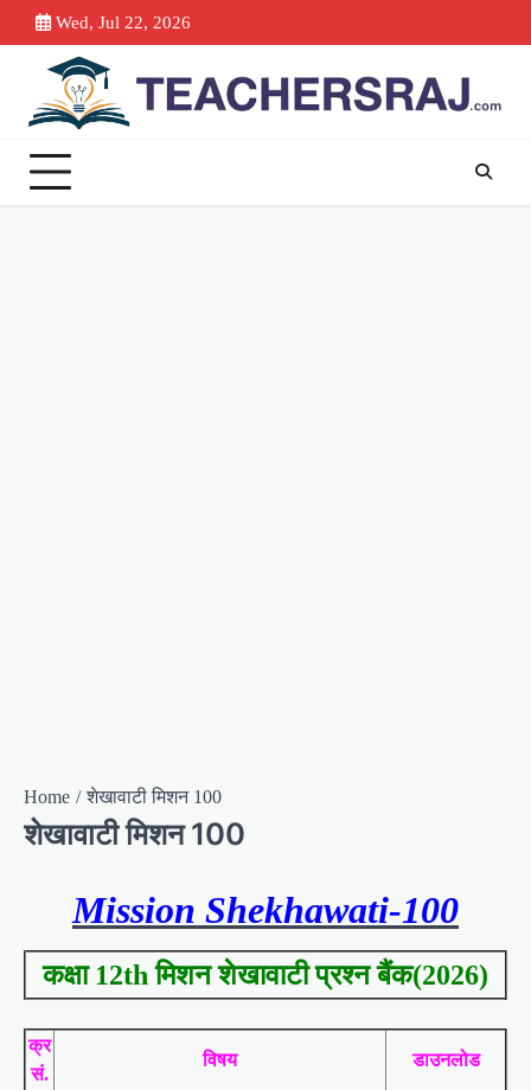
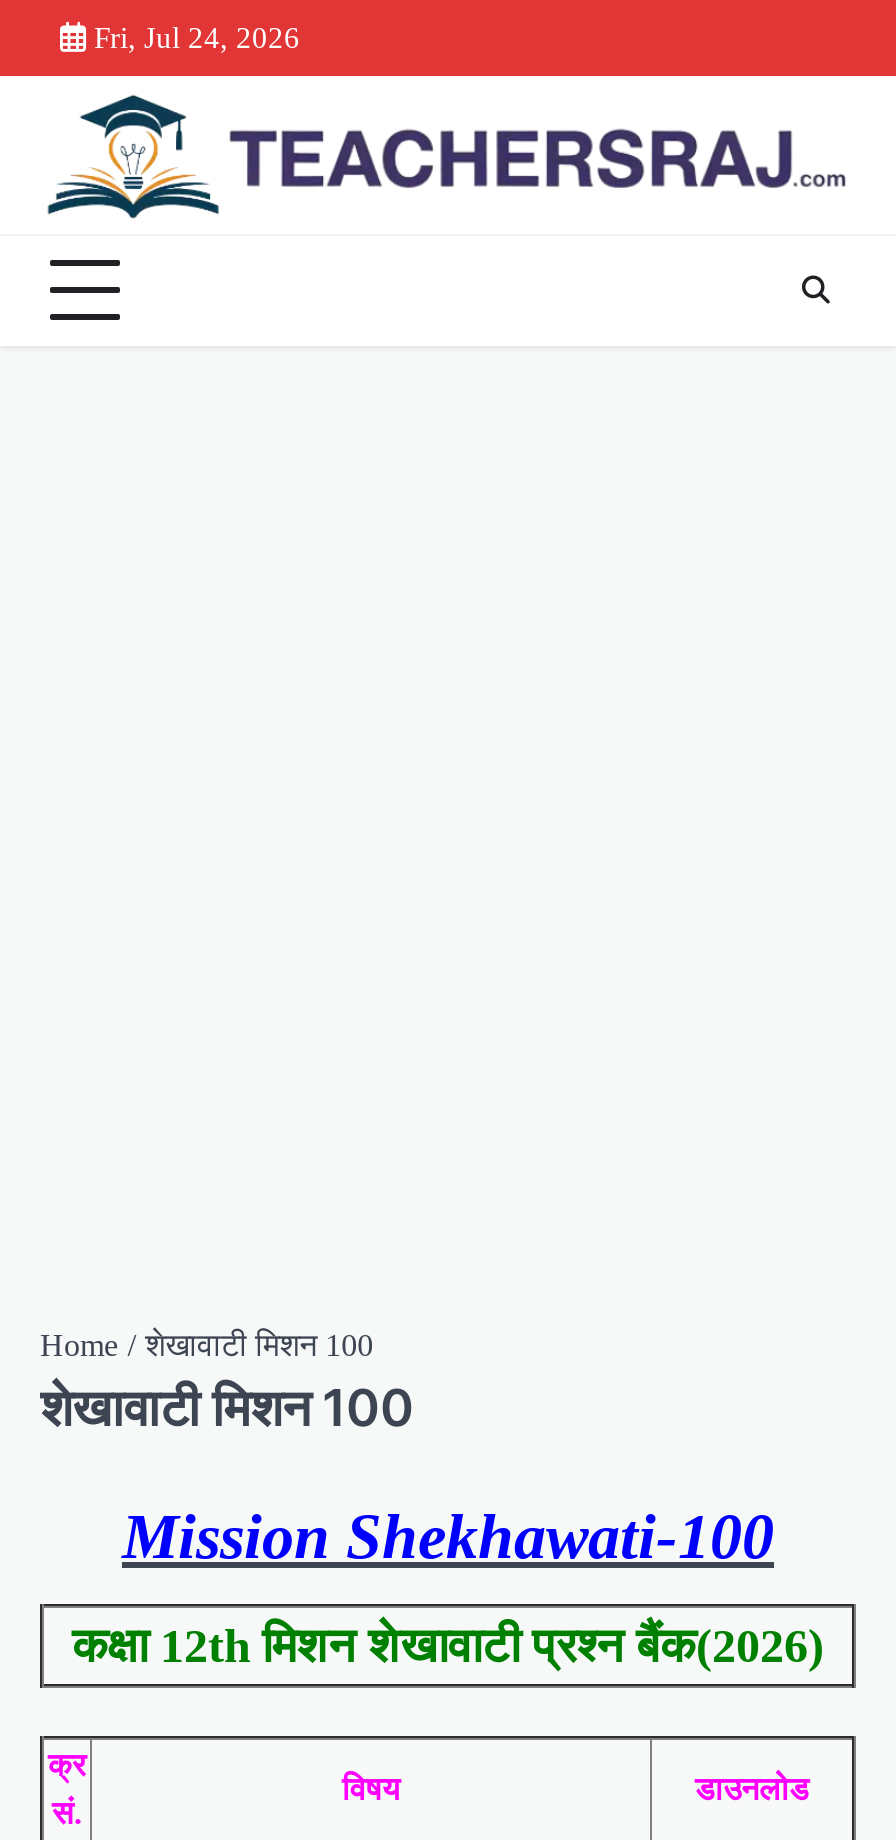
- Wed, Jul 22, 2026
+ Fri, Jul 24, 2026
